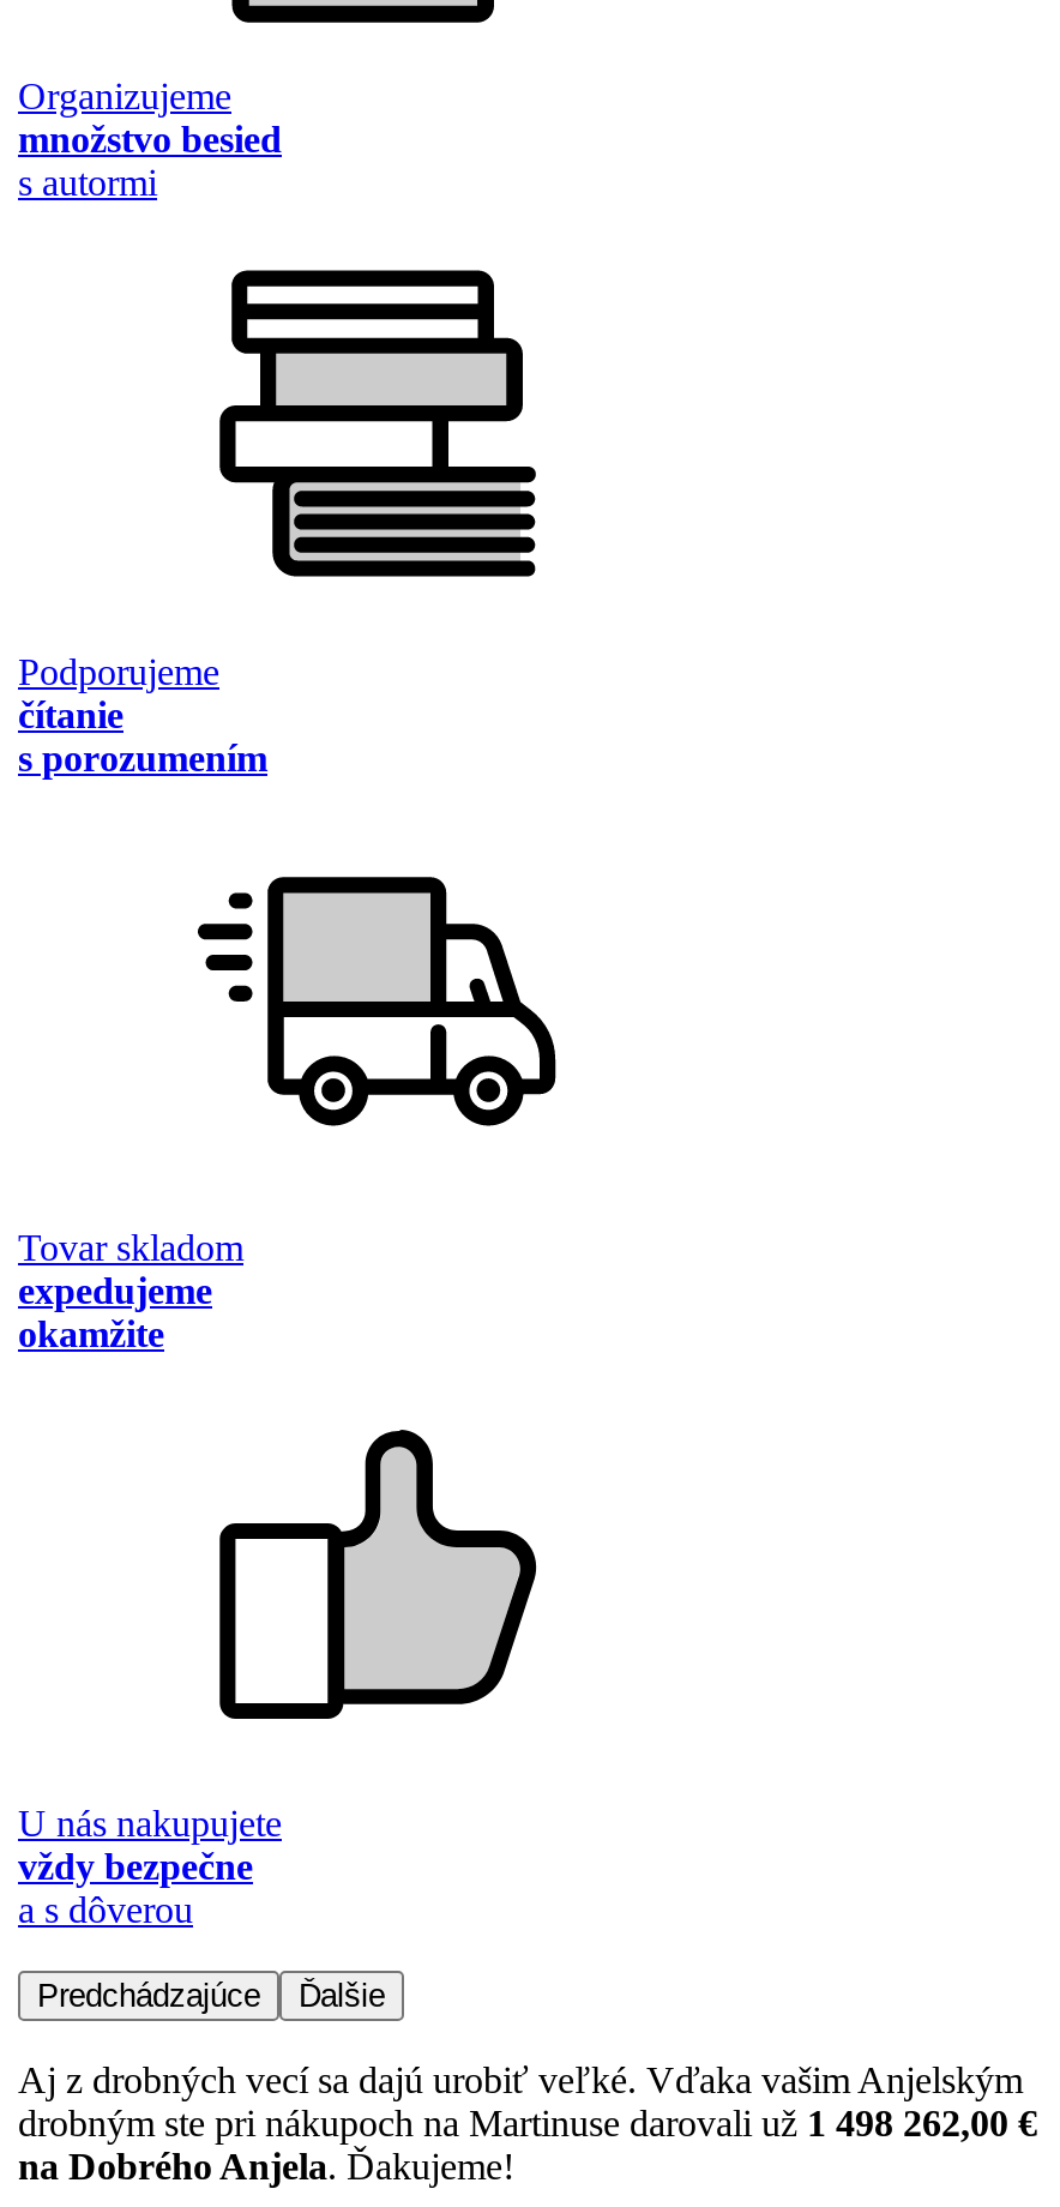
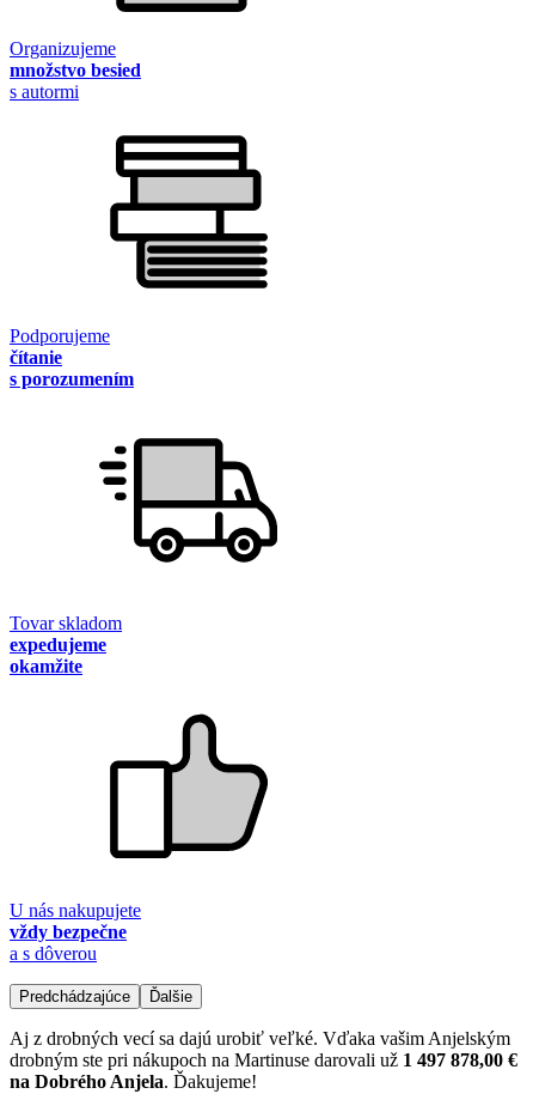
- drobným ste pri nákupoch na Martinuse darovali už 1 498 262,00 €
+ drobným ste pri nákupoch na Martinuse darovali už 1 497 878,00 €
